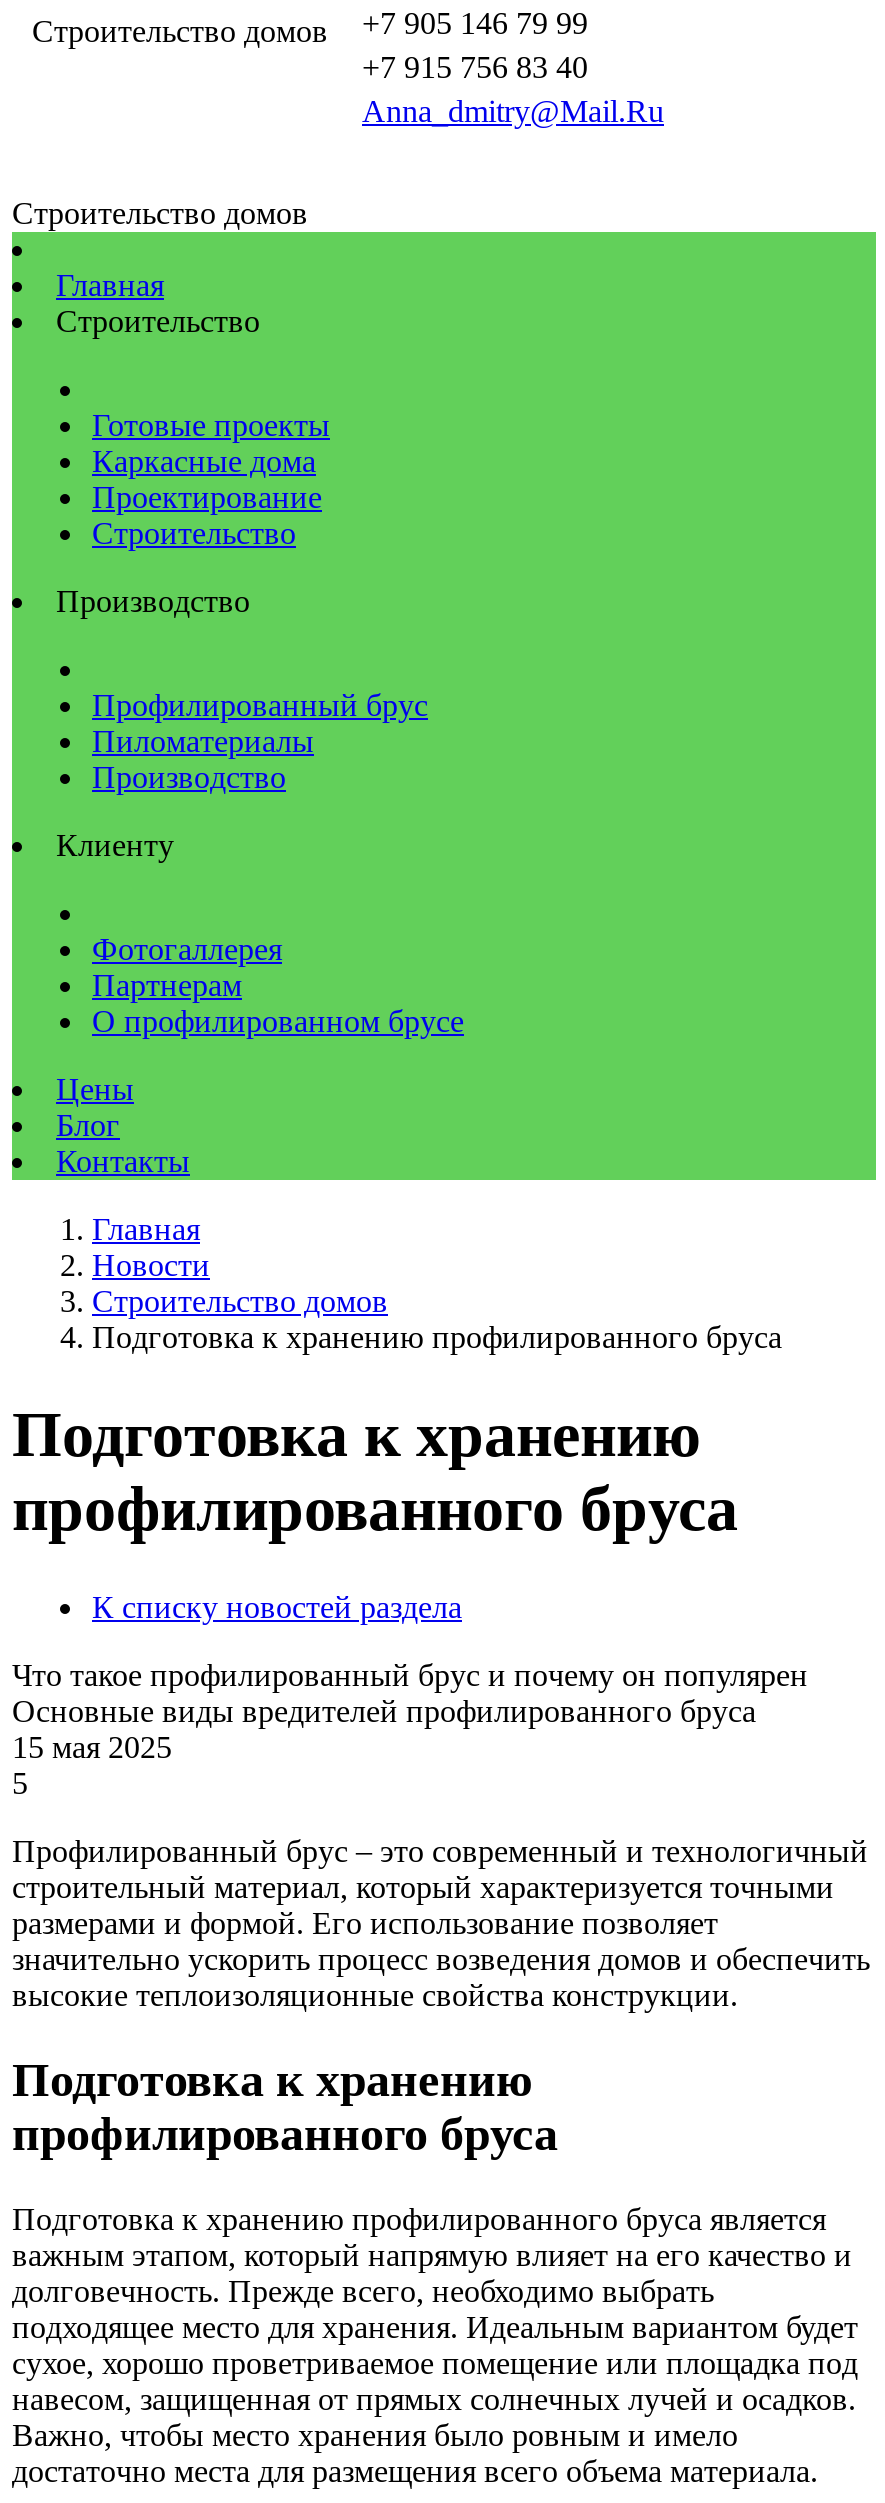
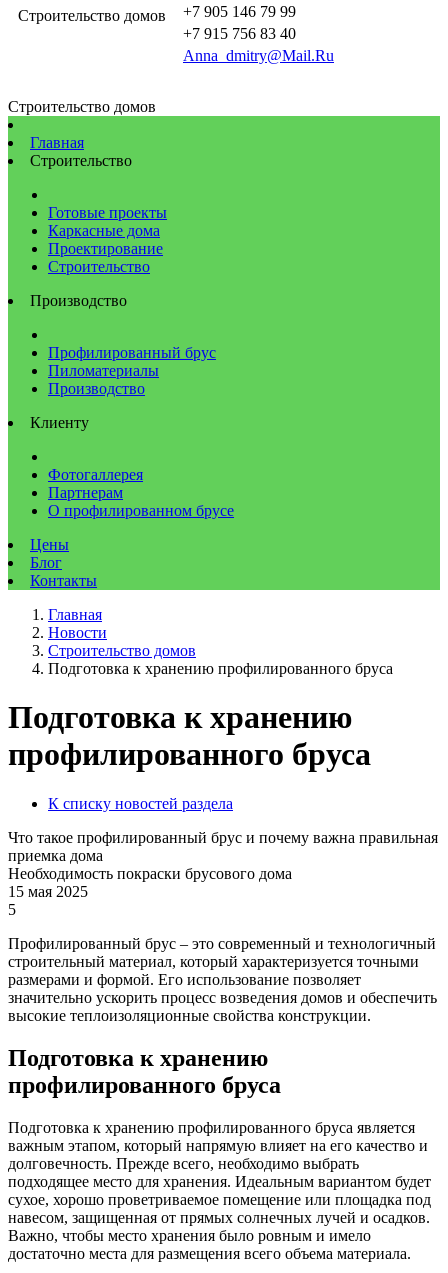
- Что такое профилированный брус и почему он популярен
- Основные виды вредителей профилированного бруса
+ Что такое профилированный брус и почему важна правильная
+ приемка дома
+ Необходимость покраски брусового дома
